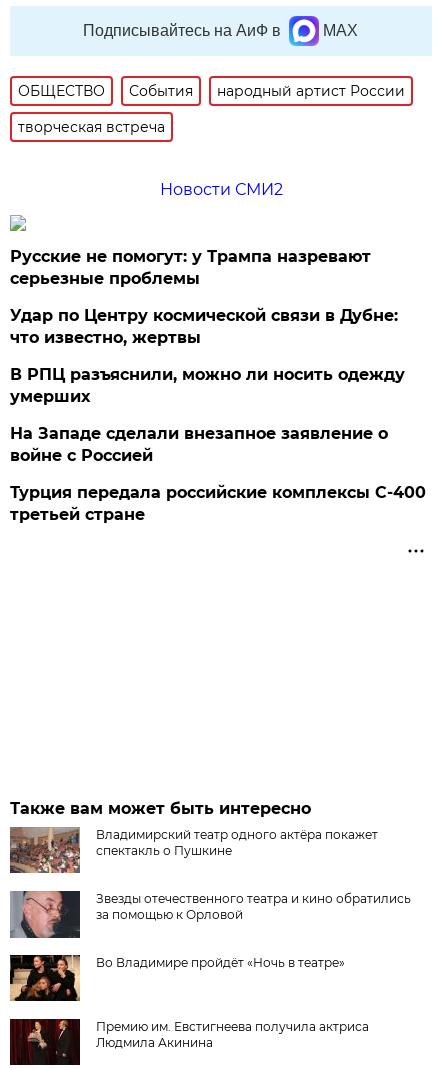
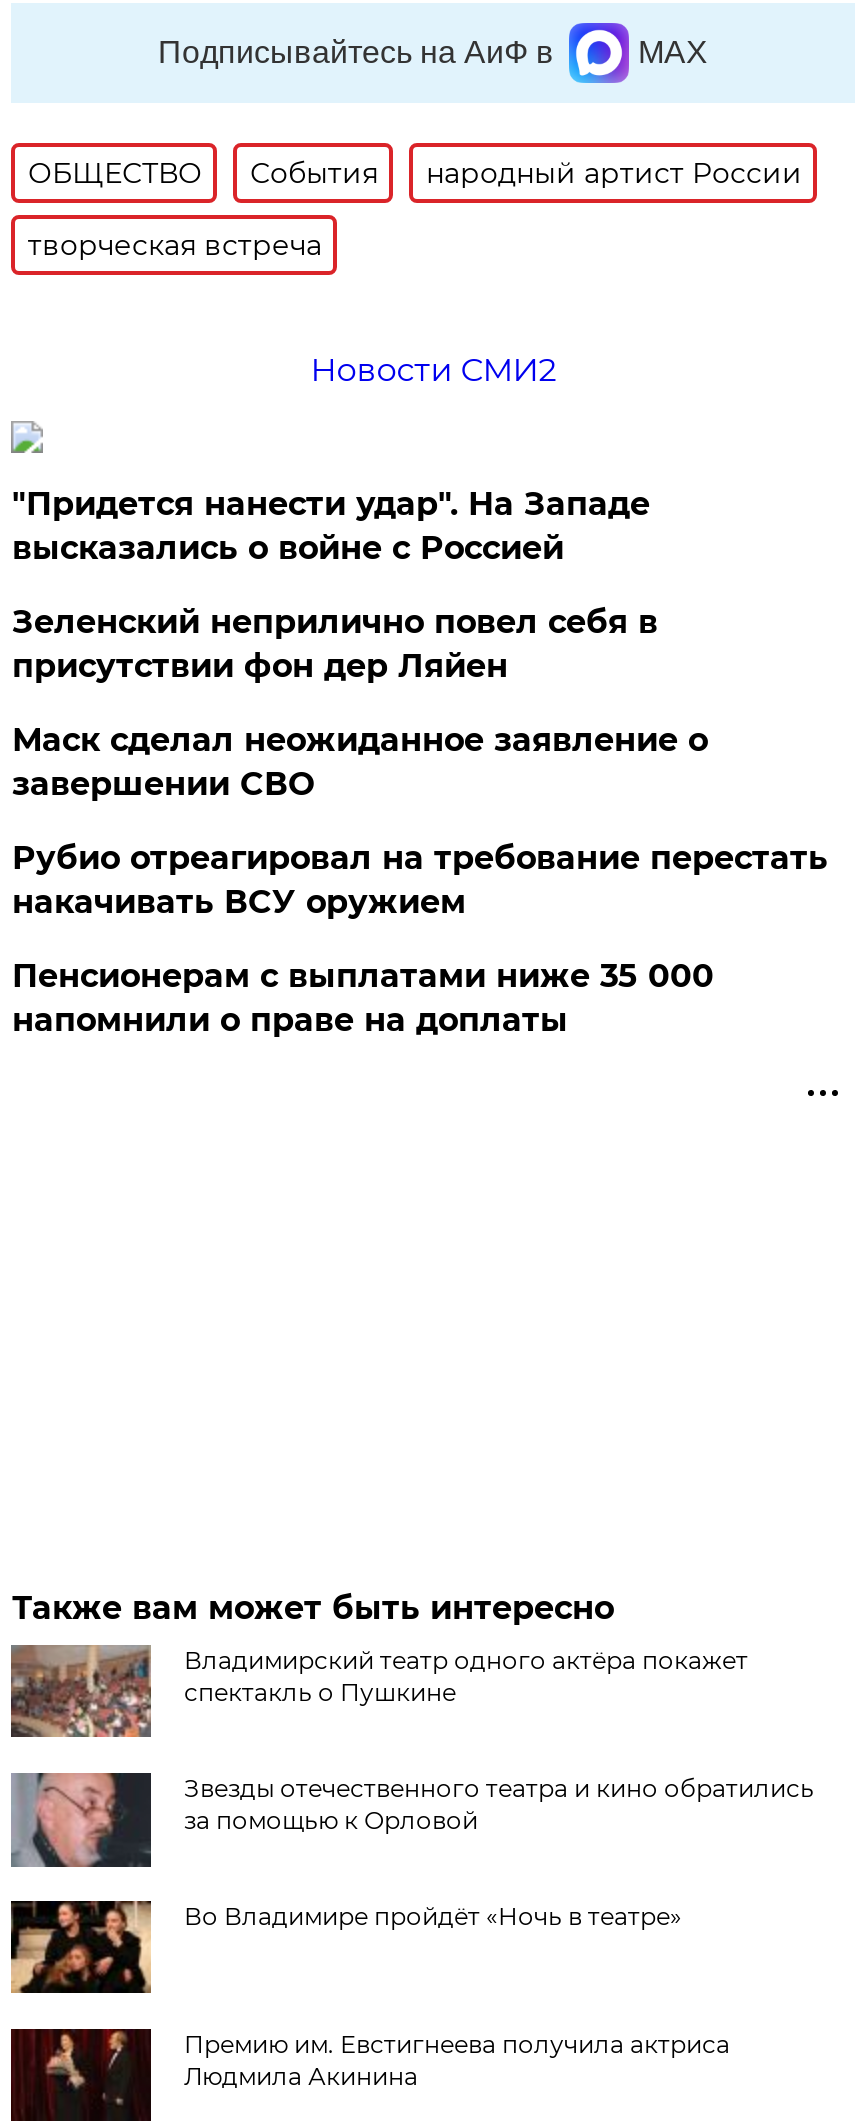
- Русские не помогут: у Трампа назревают
- серьезные проблемы
+ "Придется нанести удар". На Западе
+ высказались о войне с Россией

- Удар по Центру космической связи в Дубне:
- что известно, жертвы
+ Зеленский неприлично повел cебя в
+ присутствии фон дер Ляйен

- В РПЦ разъяснили, можно ли носить одежду
- умерших
+ Маск сделал неожиданное заявление о
+ завершении СВО

- На Западе сделали внезапное заявление о
- войне с Россией
+ Рубио отреагировал на требование перестать
+ накачивать ВСУ оружием

- Турция передала российские комплексы С-400
- третьей стране
+ Пенсионерам с выплатами ниже 35 000
+ напомнили о праве на доплаты
